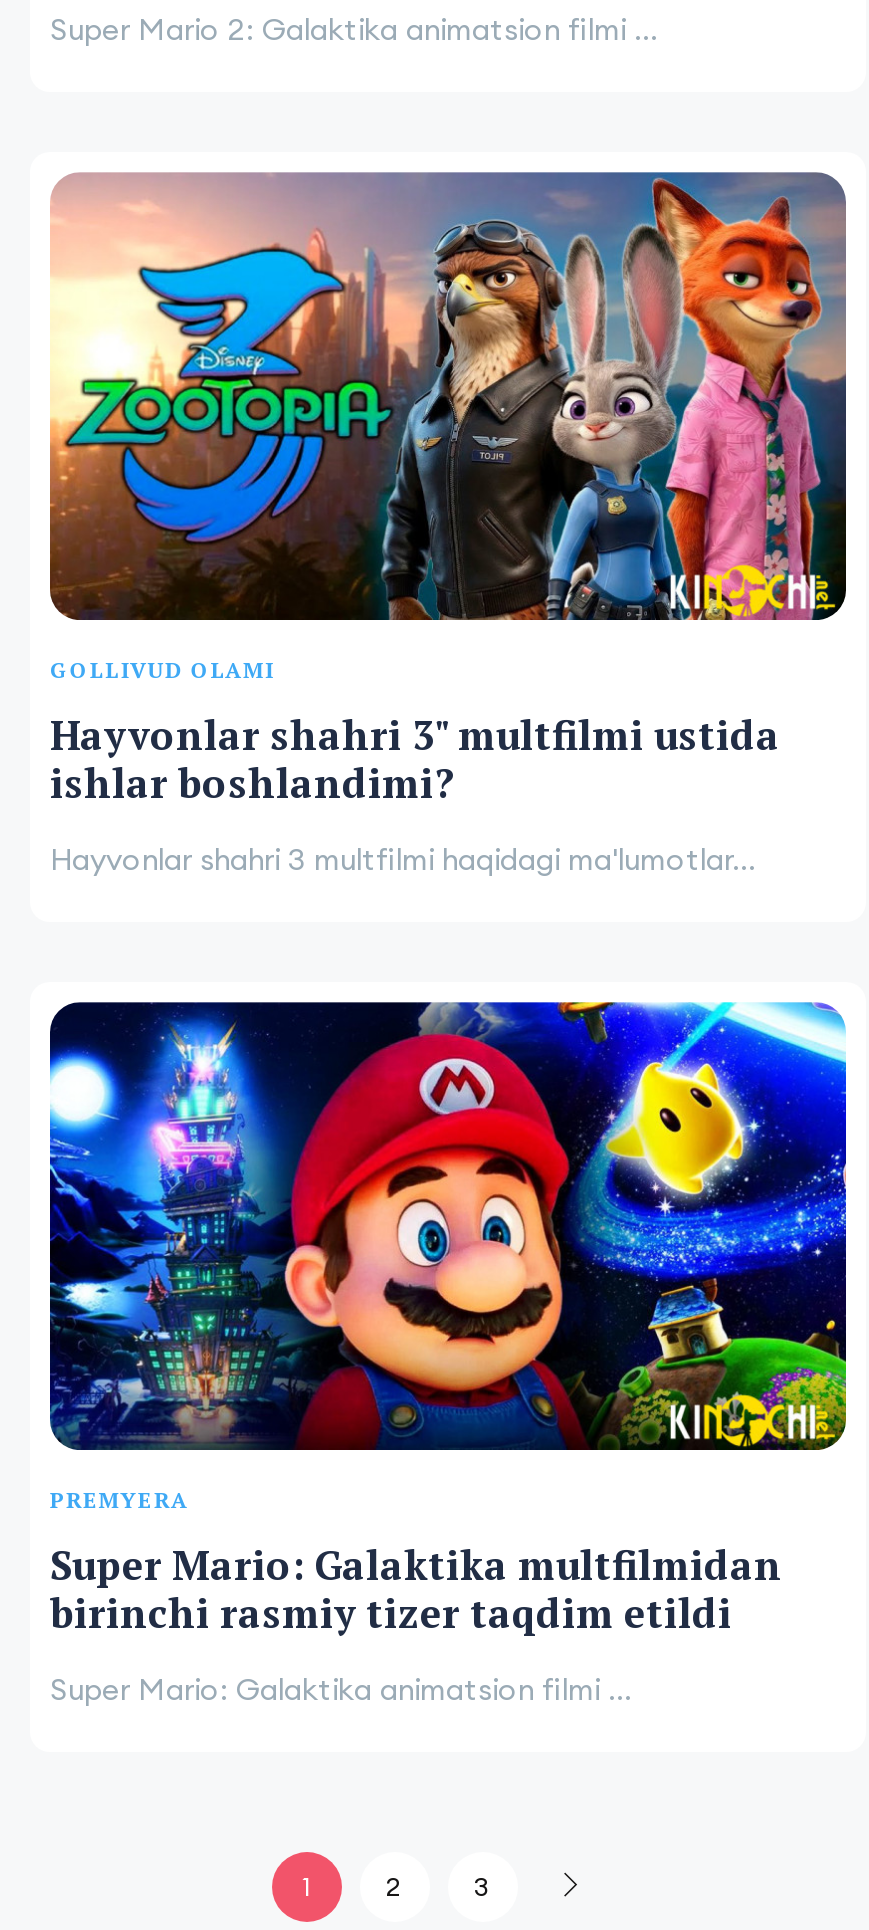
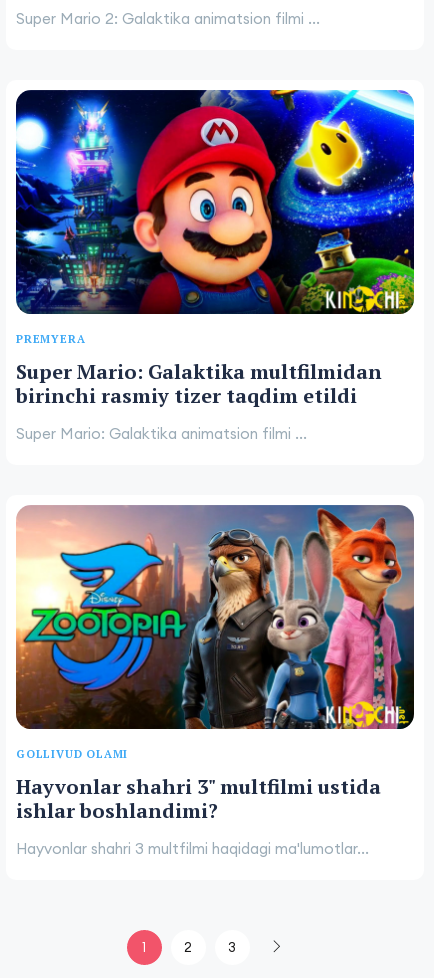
moved down: [image] | GOLLIVUD OLAMI | Hayvonlar shahri 3" multfilmi ustida | ishlar boshlandimi? | Hayvonlar shahri 3 multfilmi haqidagi ma'lumotlar...

moved up: [image] | PREMYERA | Super Mario: Galaktika multfilmidan | birinchi rasmiy tizer taqdim etildi | Super Mario: Galaktika animatsion filmi ...
